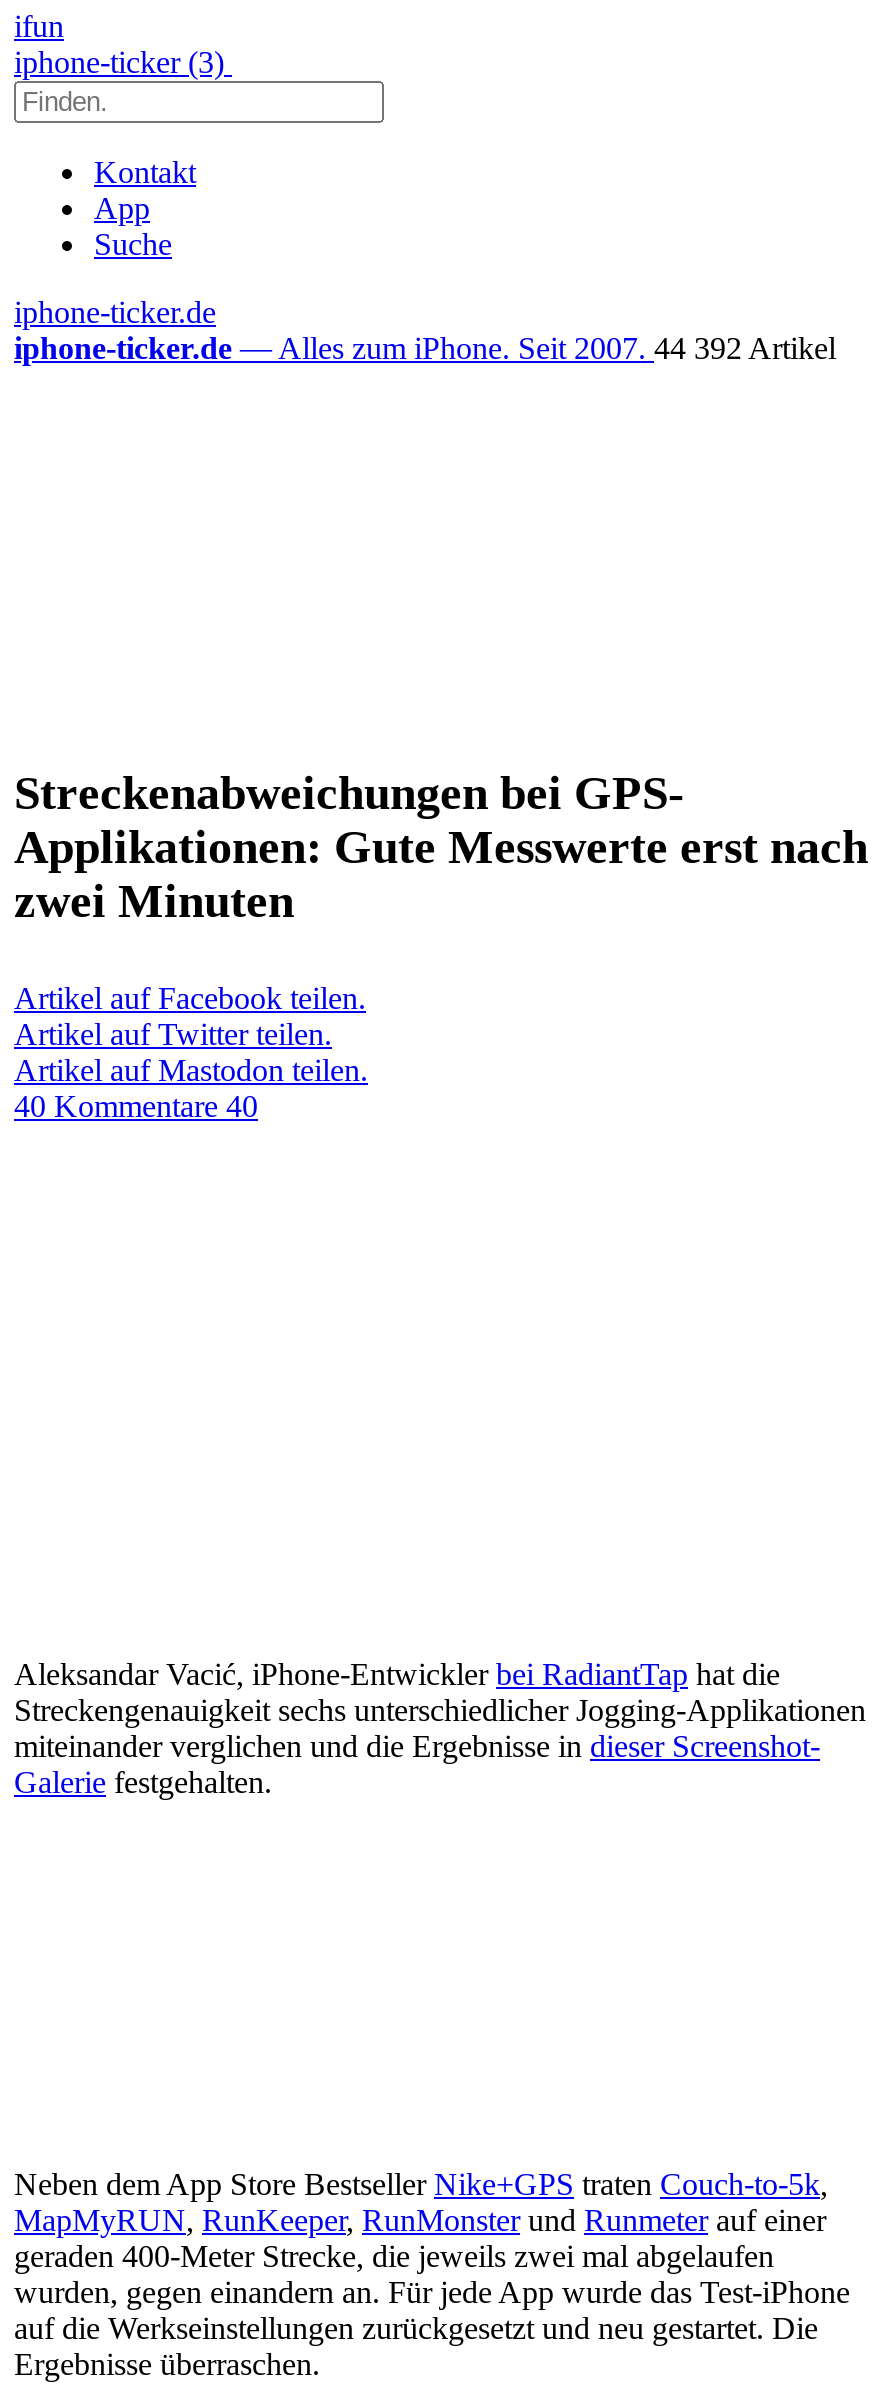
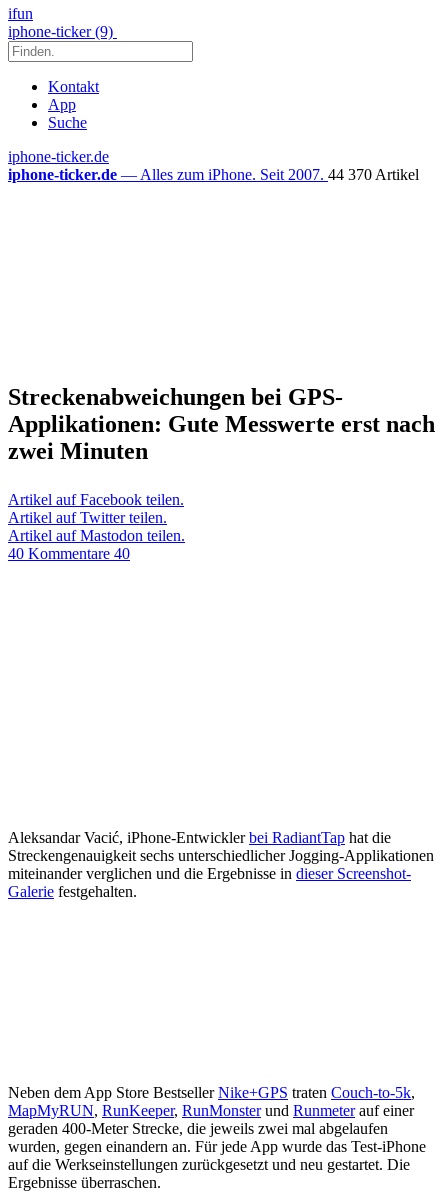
- iphone-ticker (3)
+ iphone-ticker (9)

- iphone-ticker.de — Alles zum iPhone. Seit 2007. 44 392 Artikel
+ iphone-ticker.de — Alles zum iPhone. Seit 2007. 44 370 Artikel
